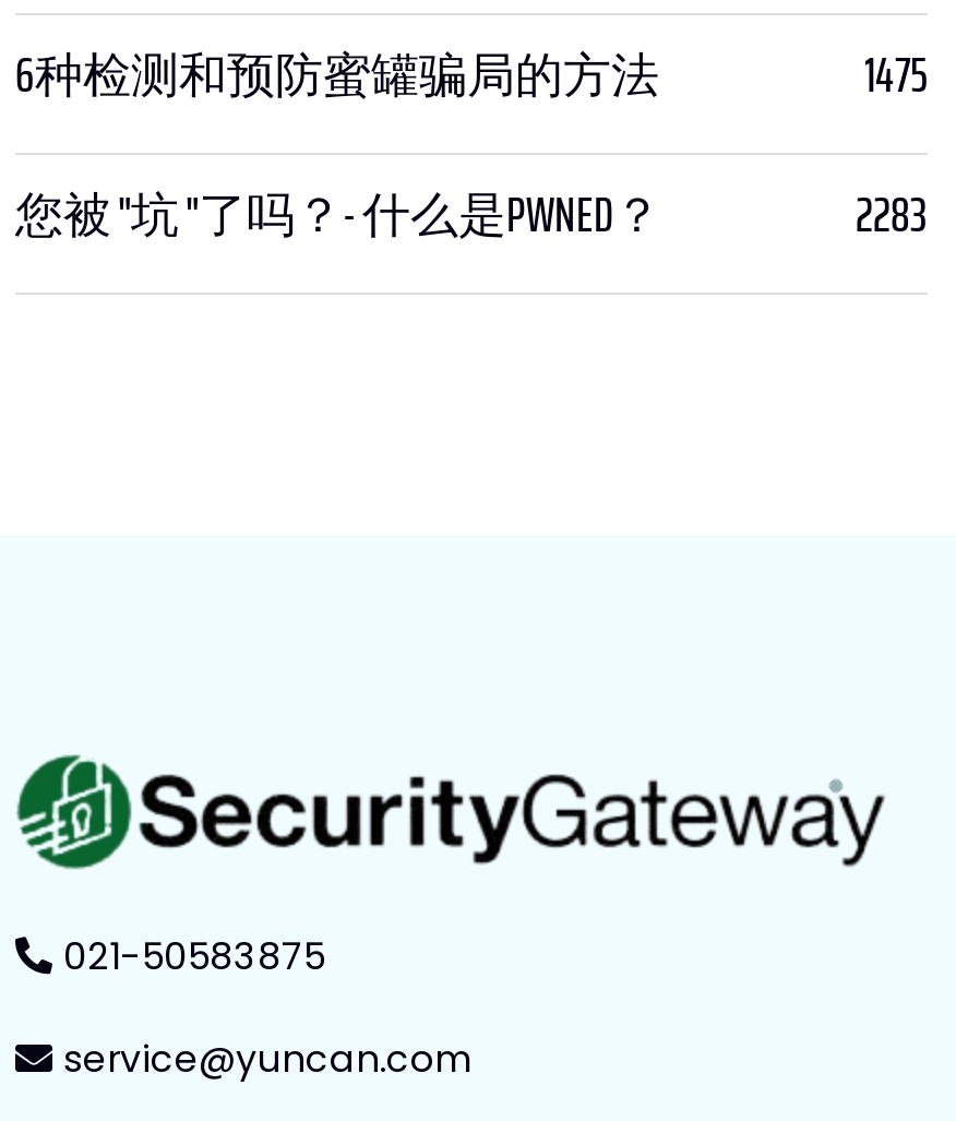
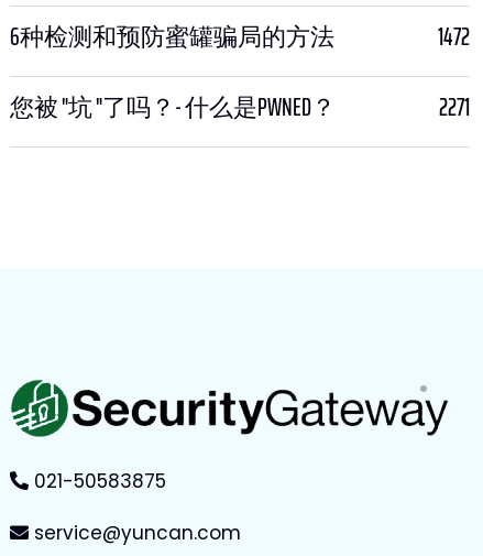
- 1475
+ 1472

- 2283
+ 2271
